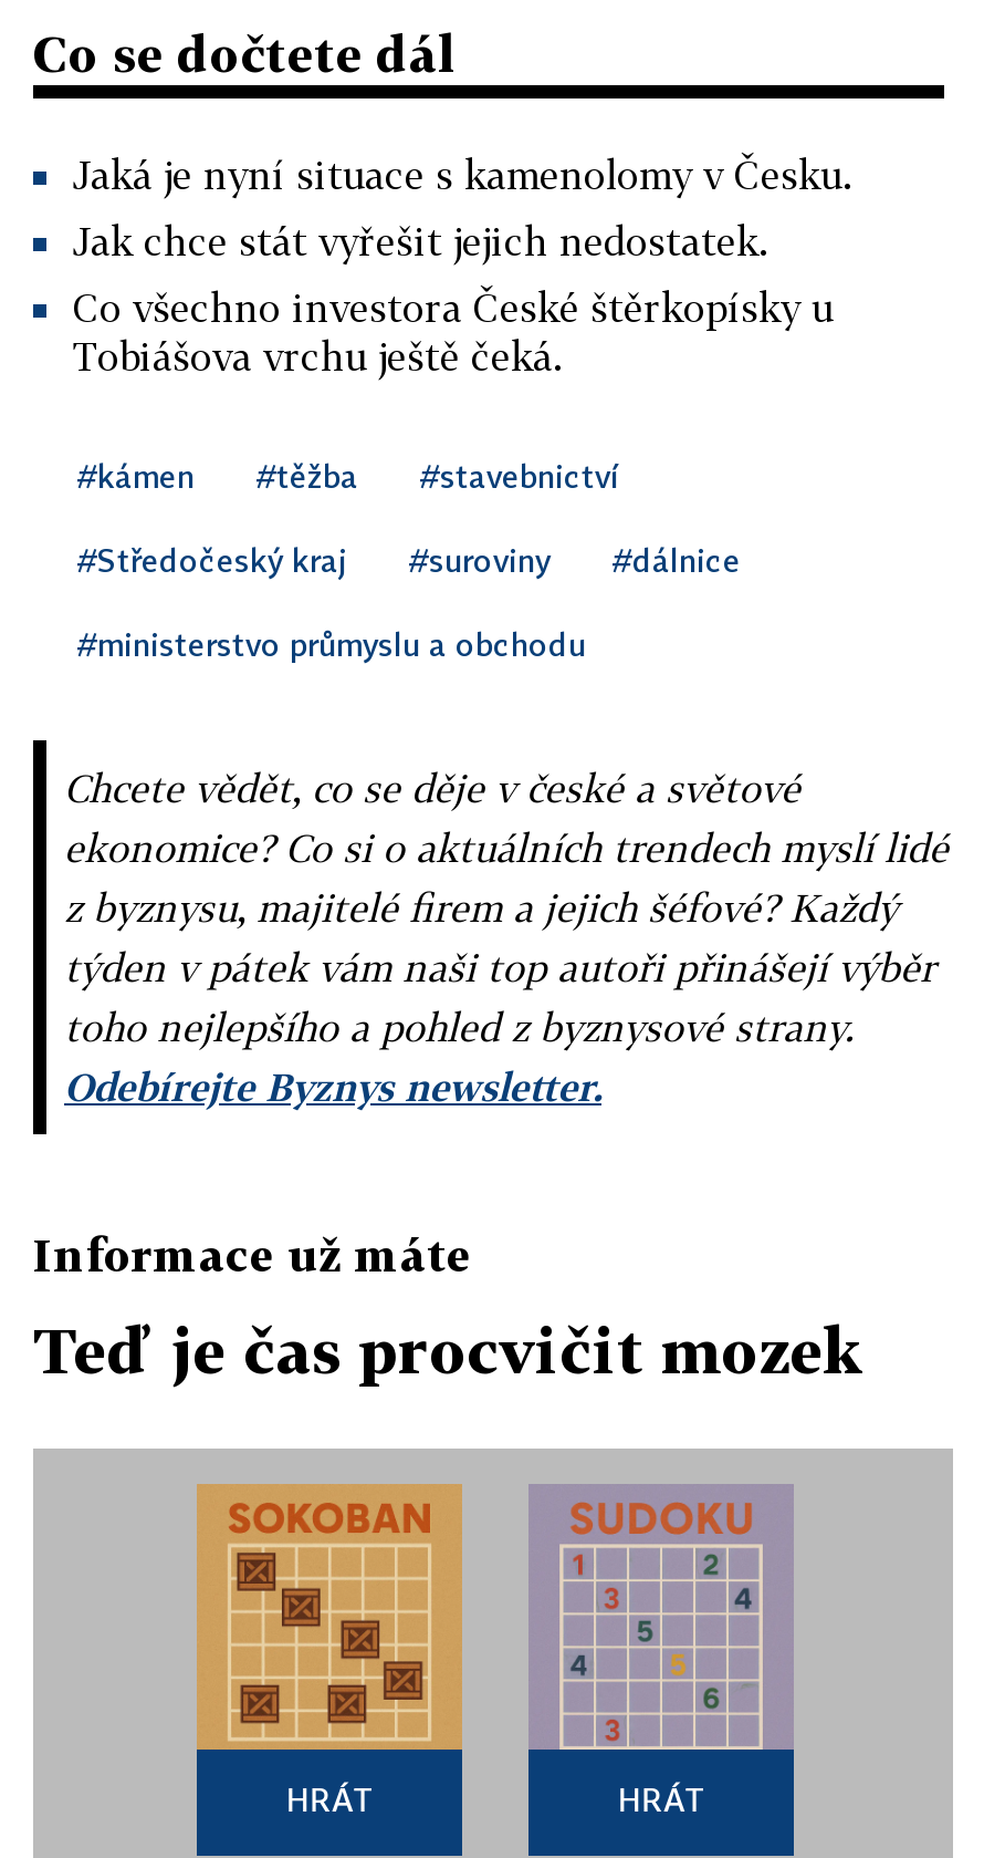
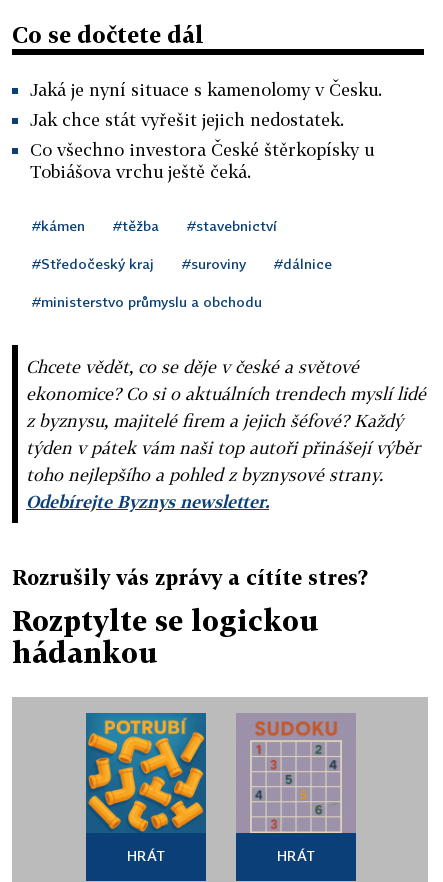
- Informace už máte
+ Rozrušily vás zprávy a cítíte stres?

- Teď je čas procvičit mozek
+ Rozptylte se logickou
+ hádankou

- [image]
+ [image]
